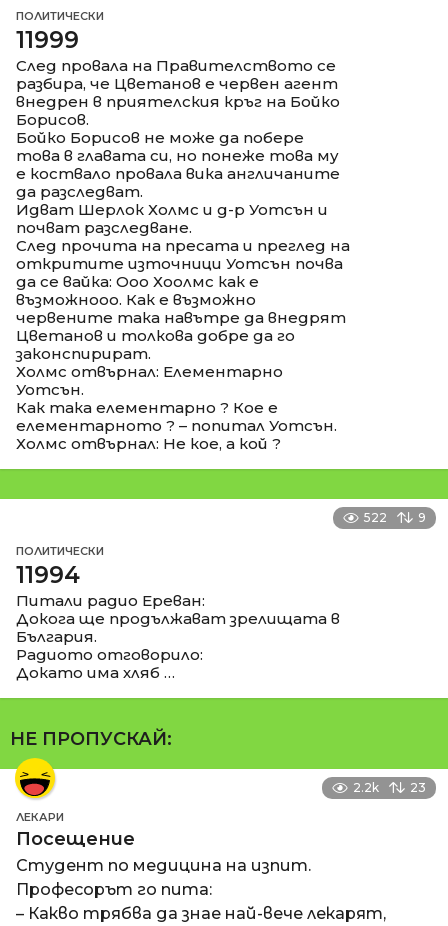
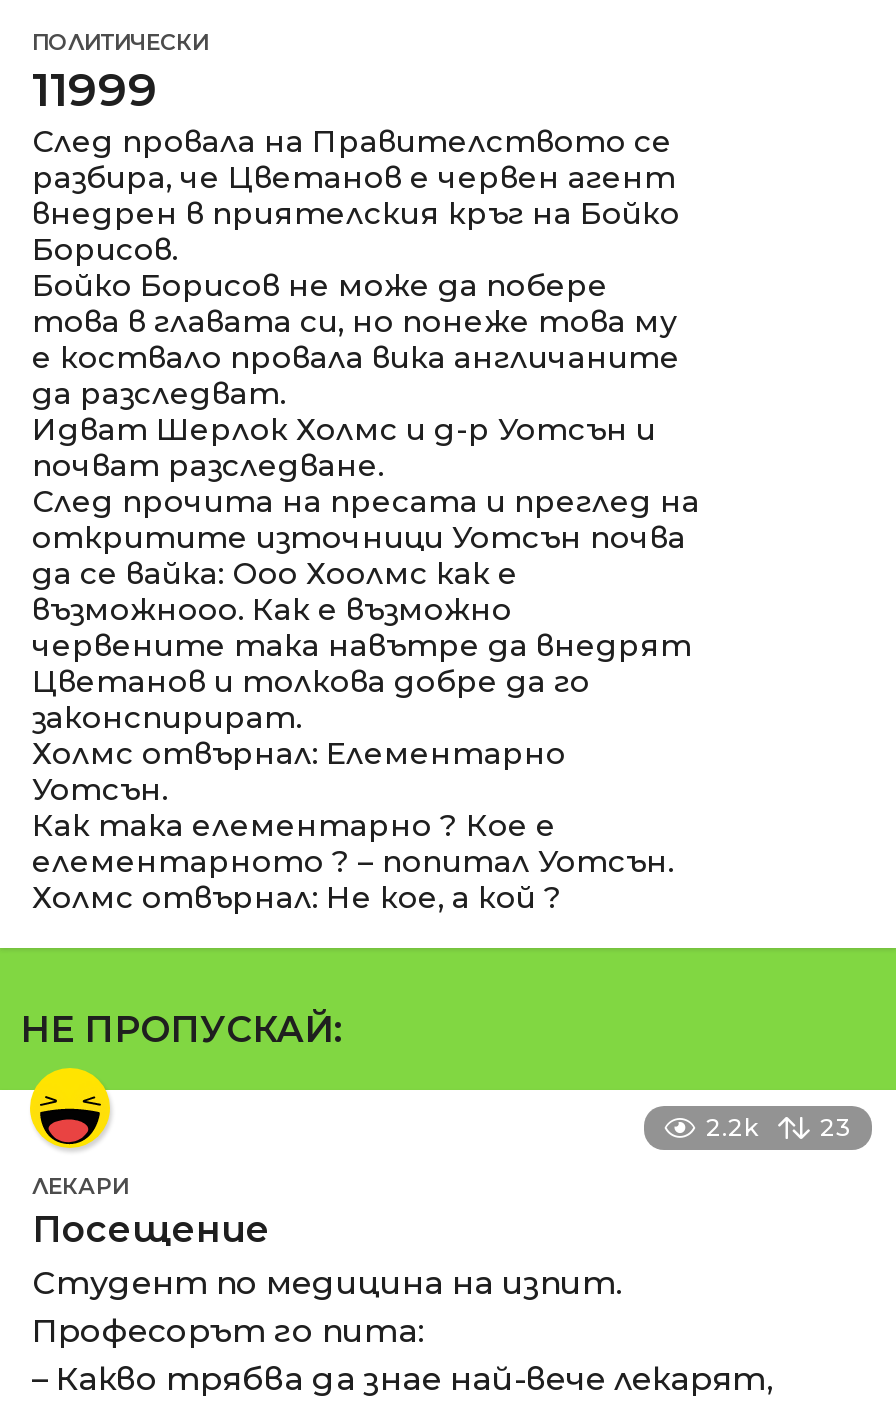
- 522
- 9
- ПОЛИТИЧЕСКИ
- 11994
- Питали радио Ереван:
- Докога ще продължават зрелищата в
- България.
- Радиото отговорило:
- Докато има хляб …
